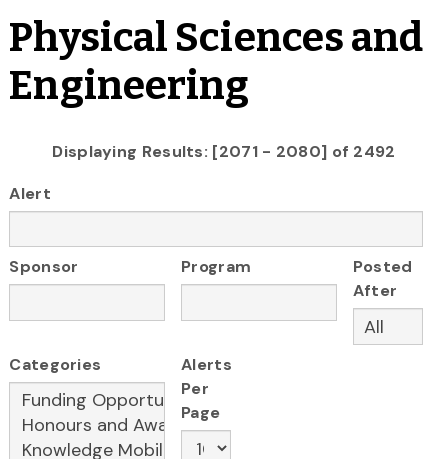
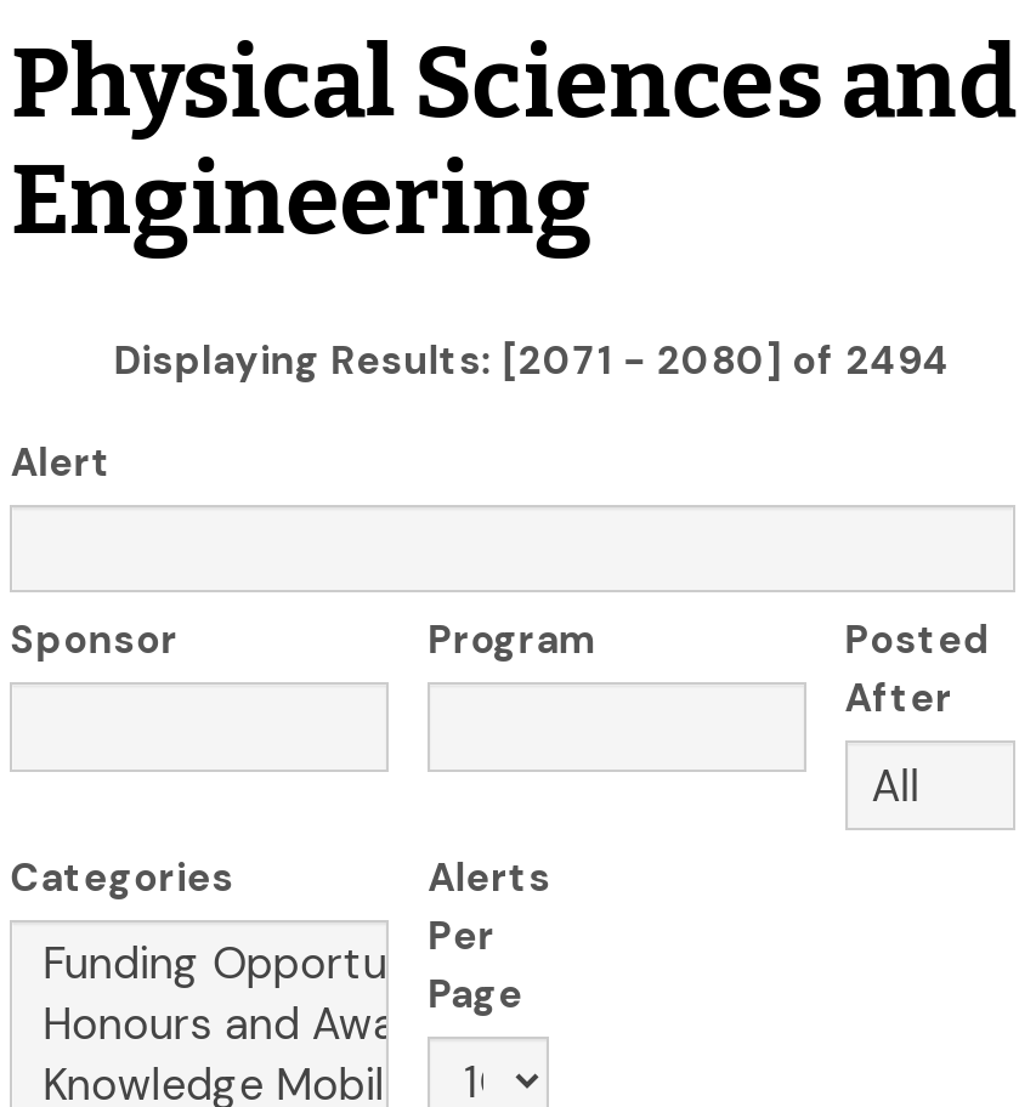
- Displaying Results: [2071 - 2080] of 2492
+ Displaying Results: [2071 - 2080] of 2494
